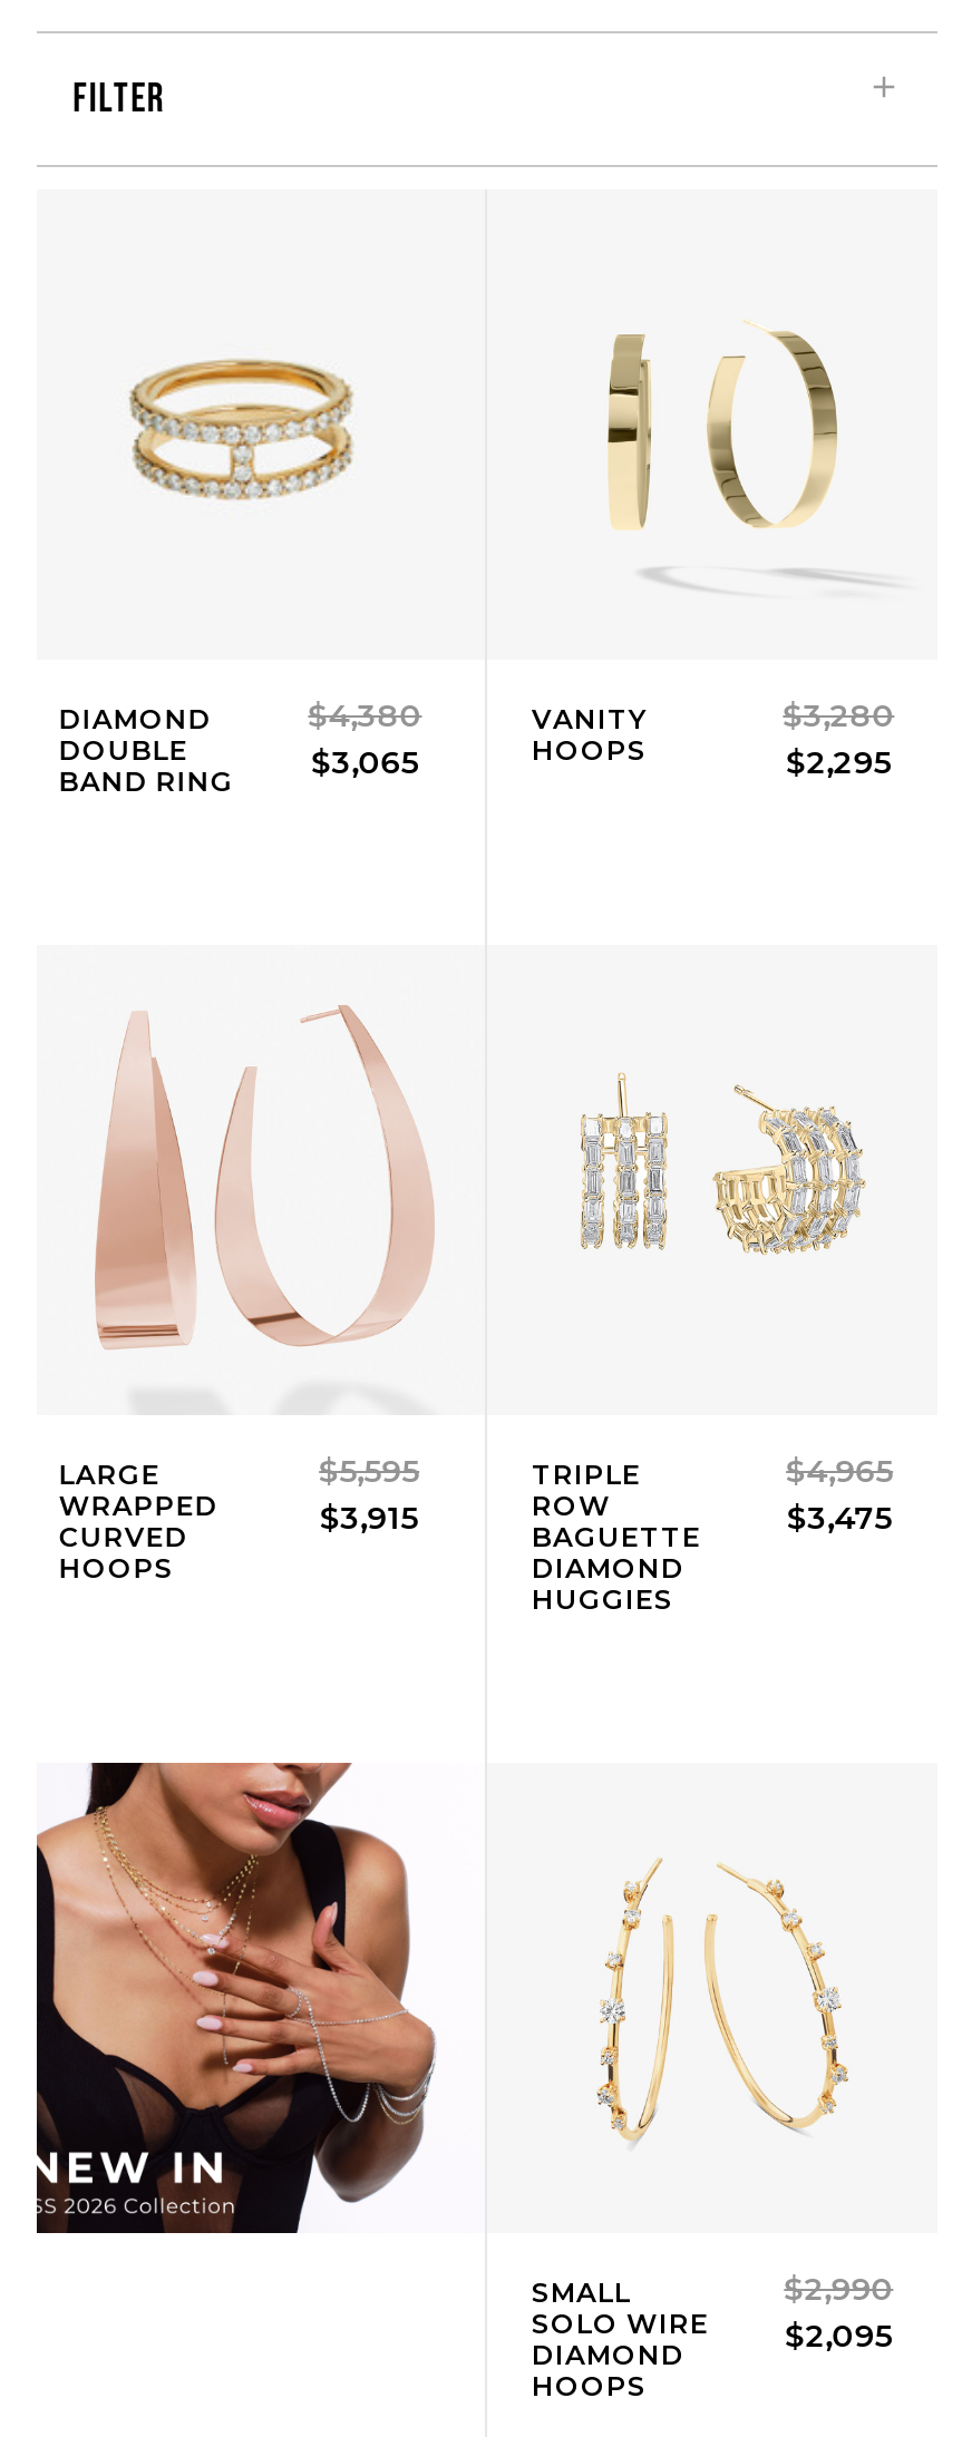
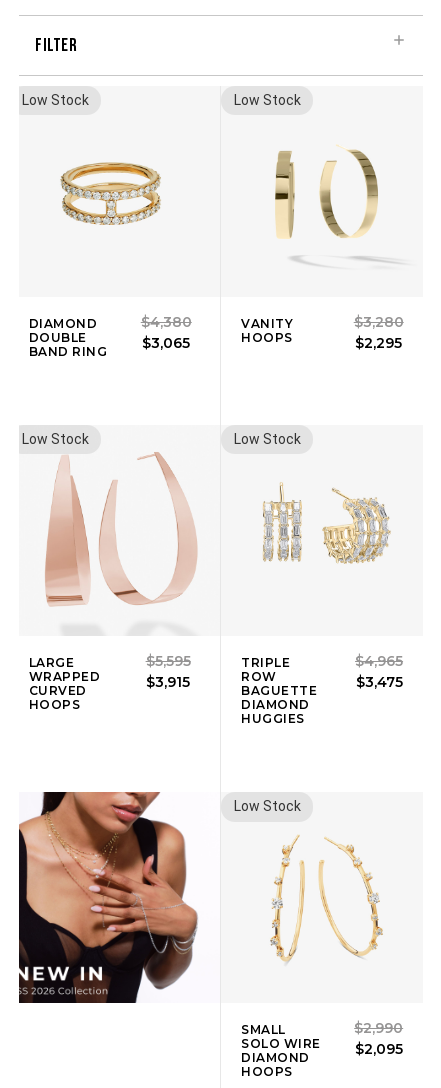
+ Low Stock

+ Low Stock

+ Low Stock

+ Low Stock

+ Low Stock
